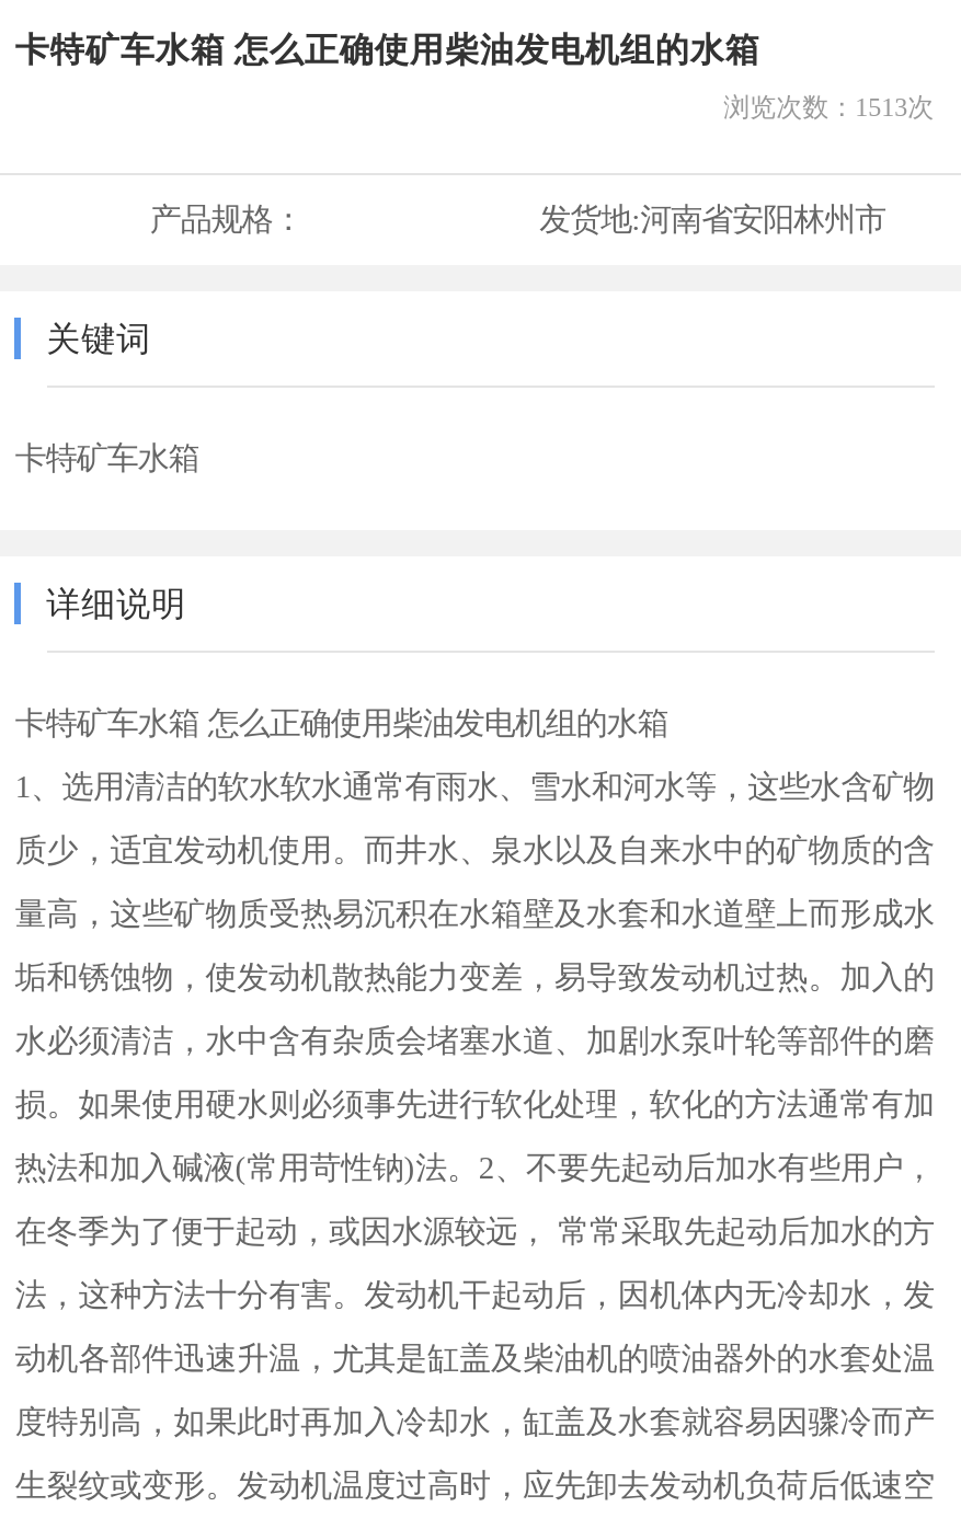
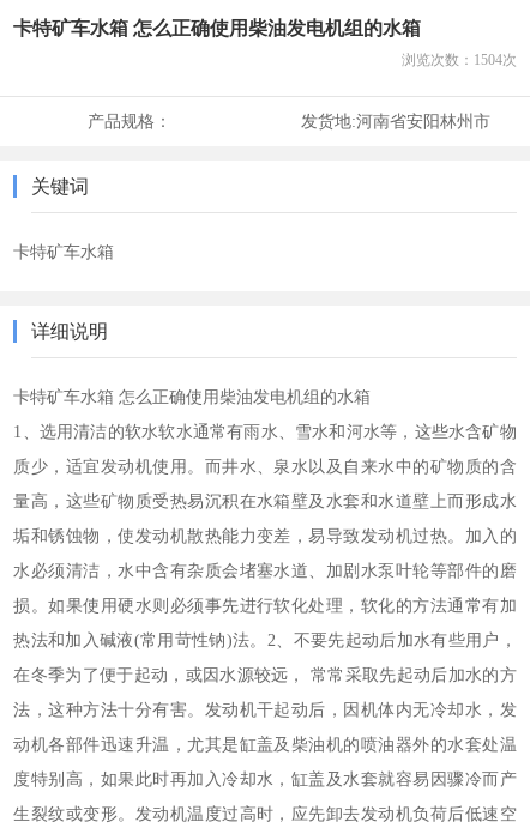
- 浏览次数：1513次
+ 浏览次数：1504次
